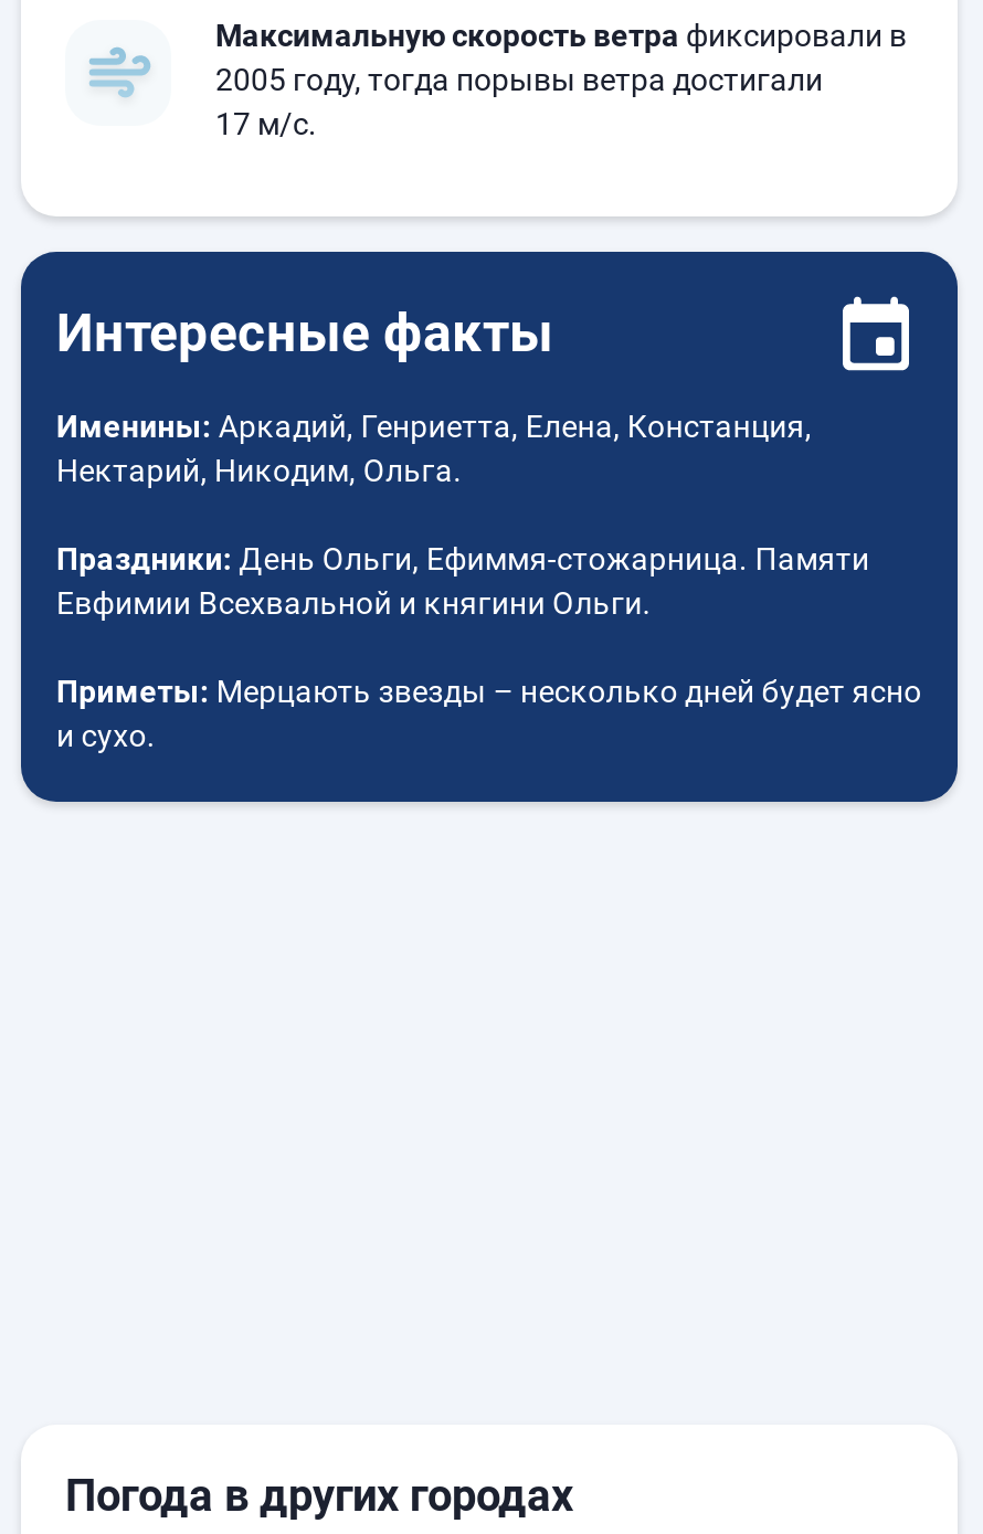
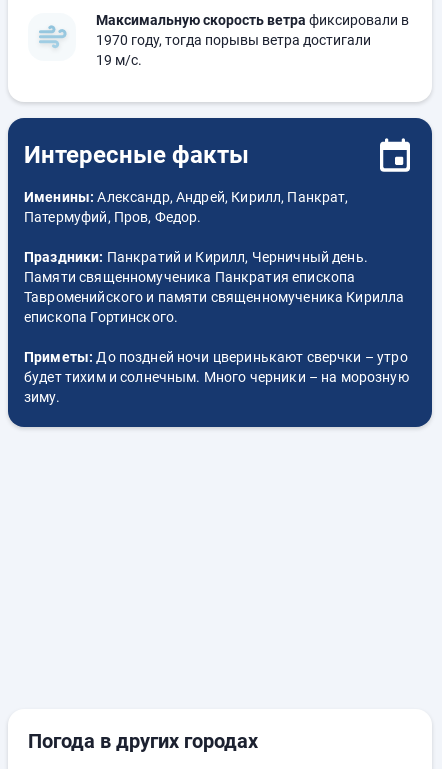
- 2005 году, тогда порывы ветра достигали
+ 1970 году, тогда порывы ветра достигали

- 17 м/с.
+ 19 м/с.

- Именины: Аркадий, Генриетта, Елена, Констанция,
- Нектарий, Никодим, Ольга.
+ Именины: Александр, Андрей, Кирилл, Панкрат,
+ Патермуфий, Пров, Федор.

- Праздники: День Ольги, Ефиммя-стожарница. Памяти
- Евфимии Всехвальной и княгини Ольги.
+ Праздники: Панкратий и Кирилл, Черничный день.
+ Памяти священномученика Панкратия епископа
+ Тавроменийского и памяти священномученика Кирилла
+ епископа Гортинского.

- Приметы: Мерцають звезды – несколько дней будет ясно
- и сухо.
+ Приметы: До поздней ночи цверинькают сверчки – утро
+ будет тихим и солнечным. Много черники – на морозную
+ зиму.
